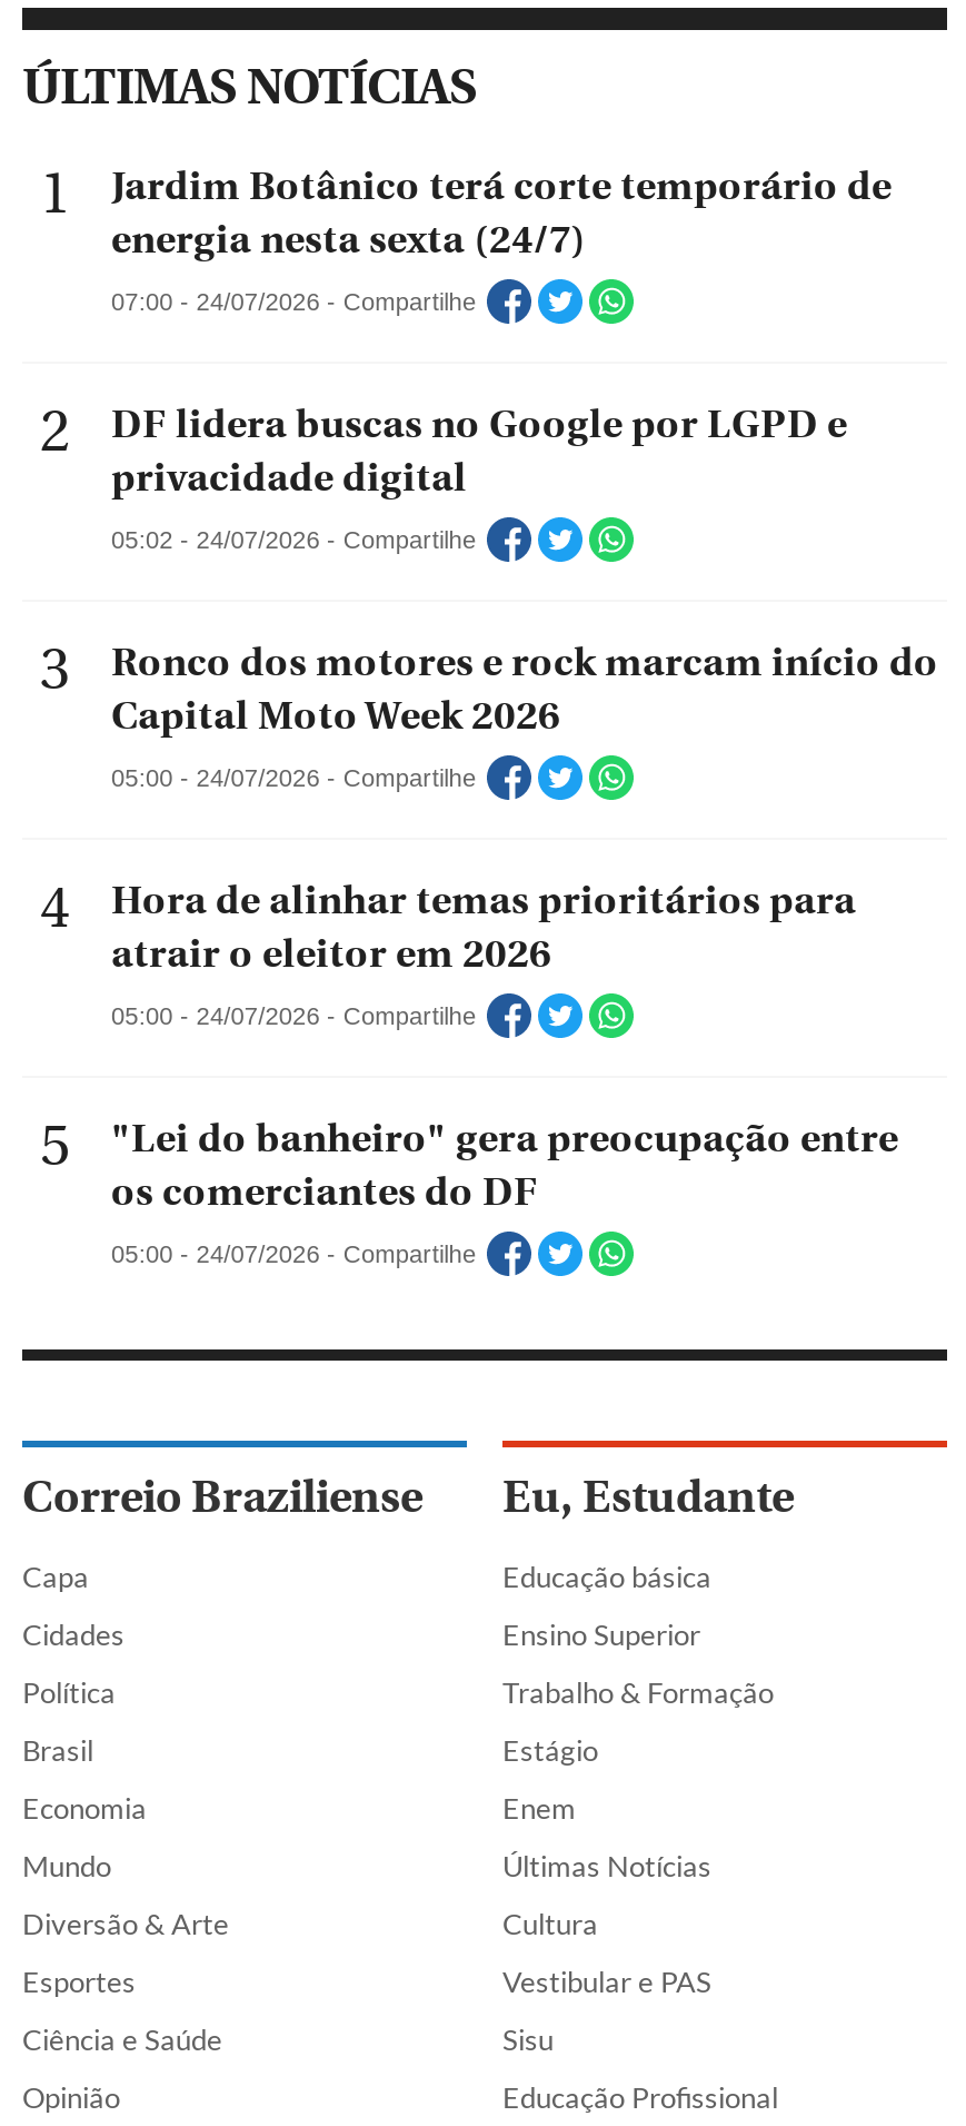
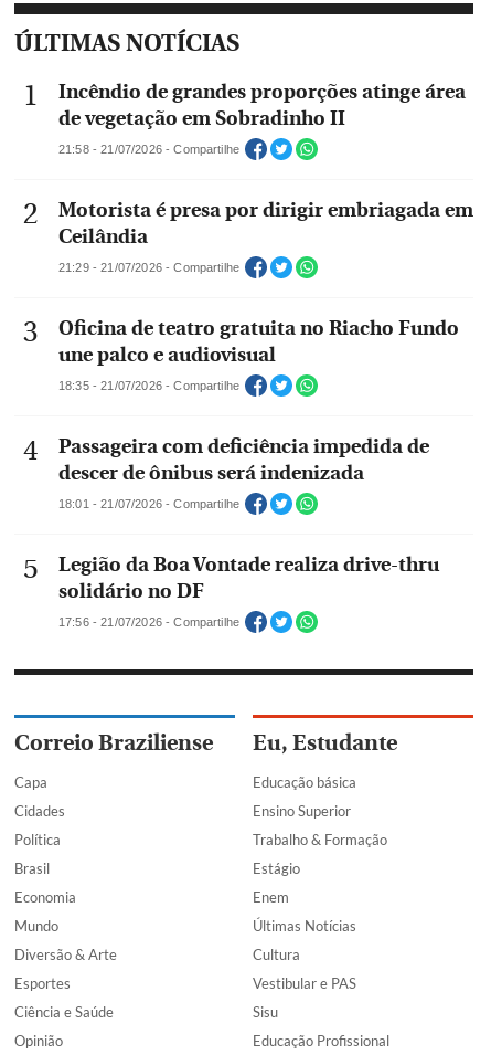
- Jardim Botânico terá corte temporário de
- energia nesta sexta (24/7)
+ Incêndio de grandes proporções atinge área
+ de vegetação em Sobradinho II

- 07:00 - 24/07/2026 - Compartilhe
+ 21:58 - 21/07/2026 - Compartilhe

- DF lidera buscas no Google por LGPD e
- privacidade digital
+ Motorista é presa por dirigir embriagada em
+ Ceilândia

- 05:02 - 24/07/2026 - Compartilhe
+ 21:29 - 21/07/2026 - Compartilhe

- Ronco dos motores e rock marcam início do
- Capital Moto Week 2026
+ Oficina de teatro gratuita no Riacho Fundo
+ une palco e audiovisual

- 05:00 - 24/07/2026 - Compartilhe
+ 18:35 - 21/07/2026 - Compartilhe

- Hora de alinhar temas prioritários para
- atrair o eleitor em 2026
+ Passageira com deficiência impedida de
+ descer de ônibus será indenizada

- 05:00 - 24/07/2026 - Compartilhe
+ 18:01 - 21/07/2026 - Compartilhe

- "Lei do banheiro" gera preocupação entre
- os comerciantes do DF
+ Legião da Boa Vontade realiza drive-thru
+ solidário no DF

- 05:00 - 24/07/2026 - Compartilhe
+ 17:56 - 21/07/2026 - Compartilhe
